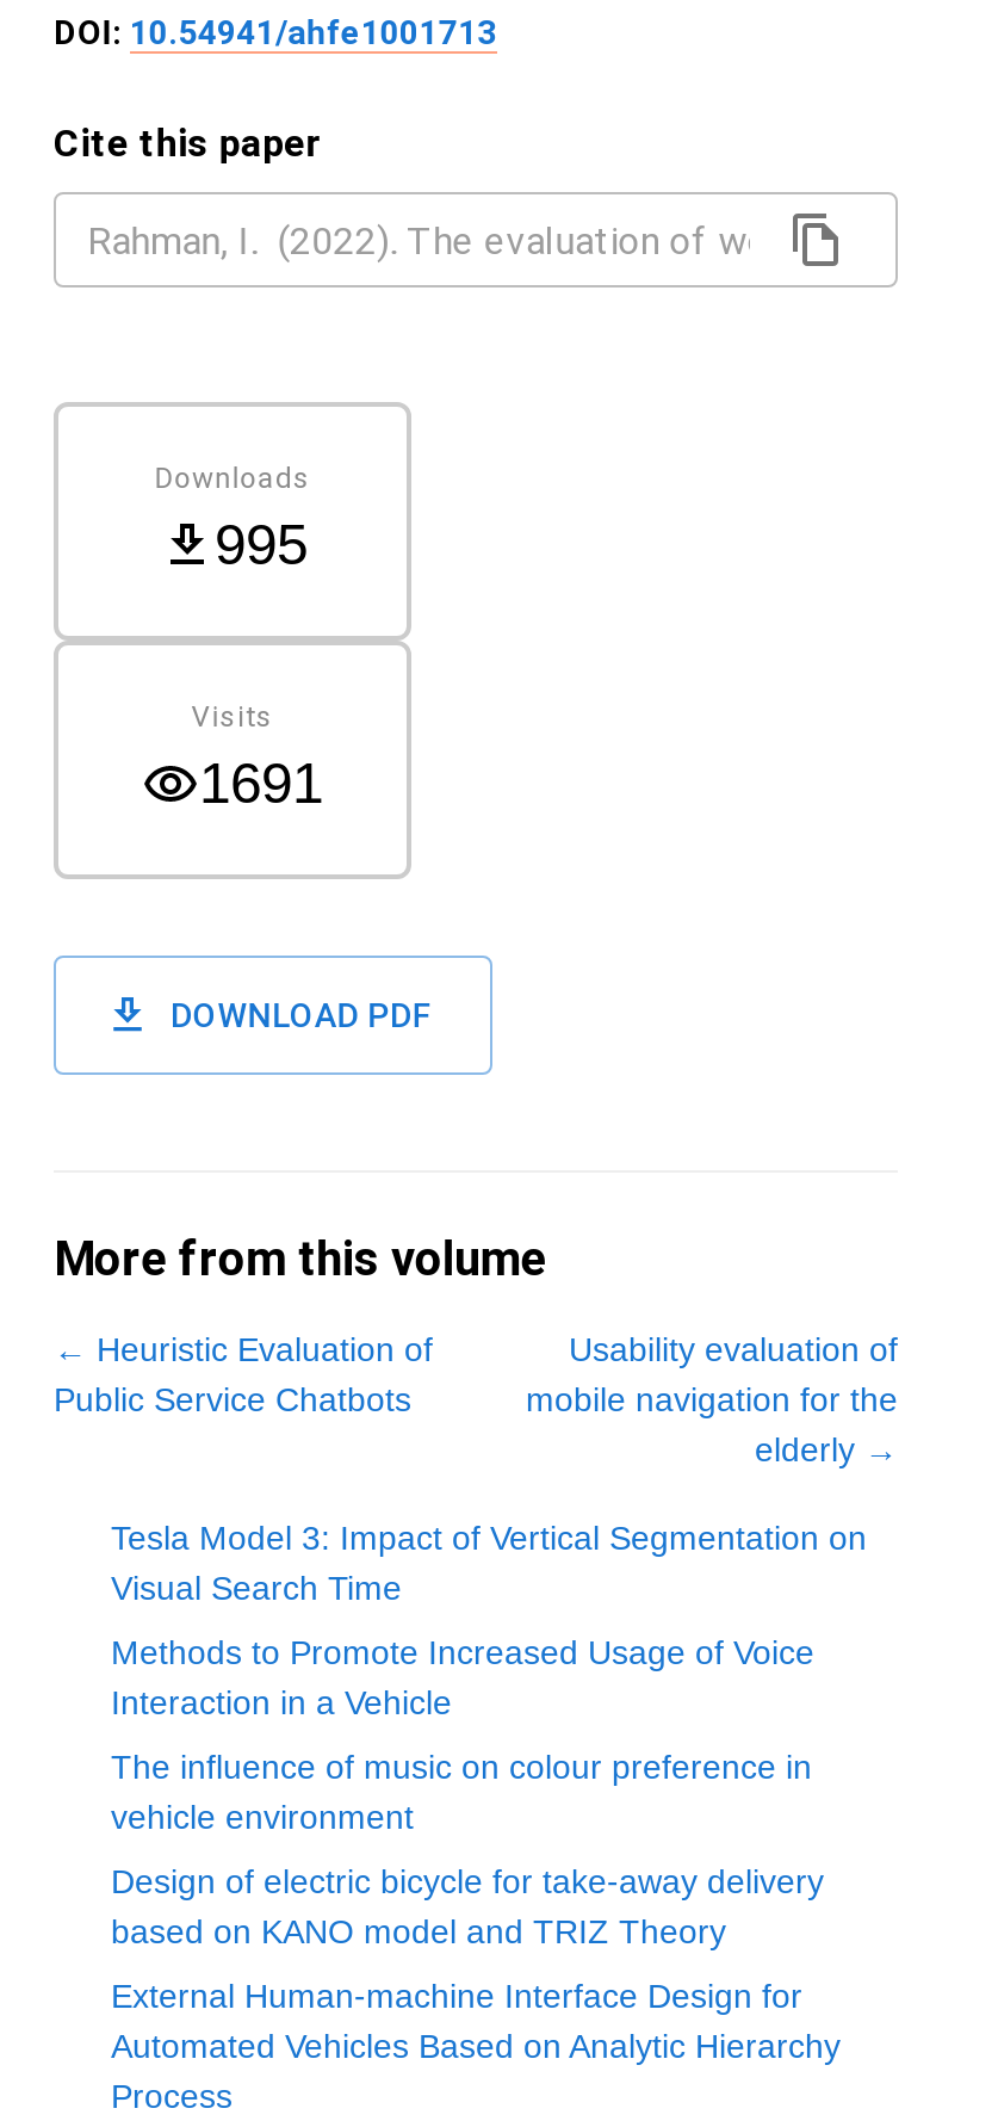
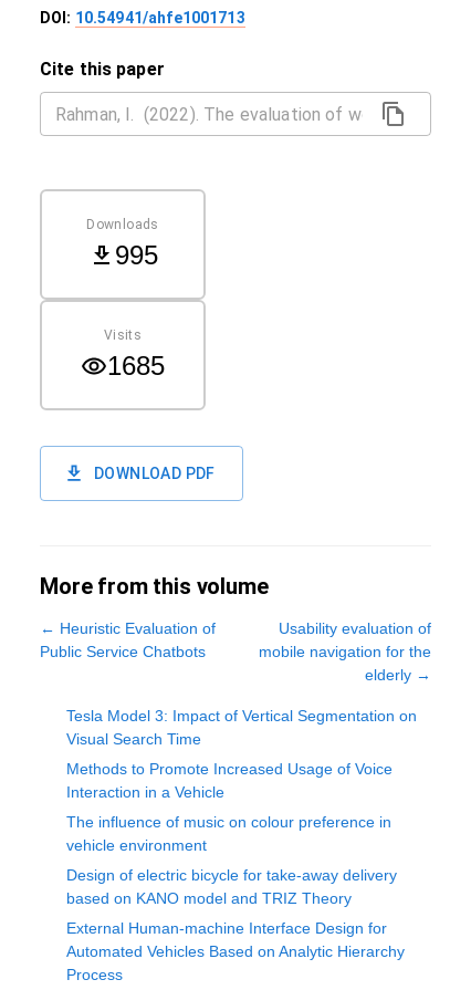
- 1691
+ 1685
